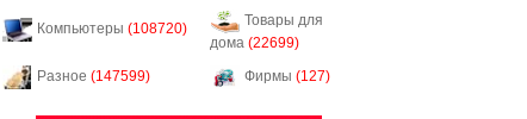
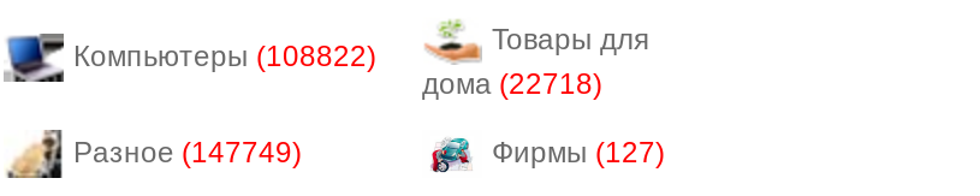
- Компьютеры (108720)
+ Компьютеры (108822)

- дома (22699)
+ дома (22718)

- Разное (147599)
+ Разное (147749)
